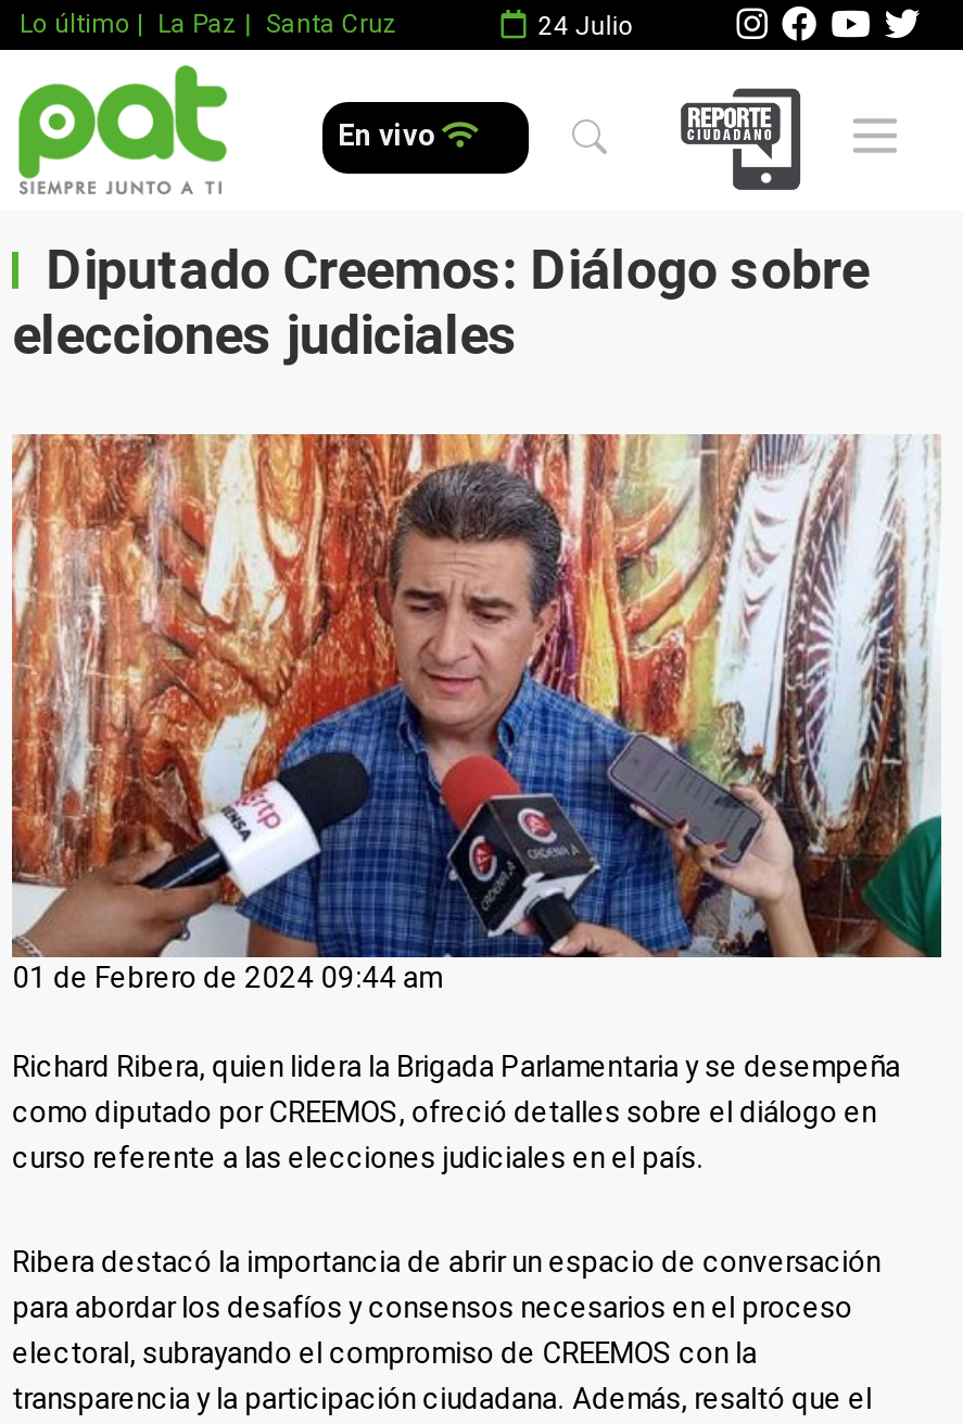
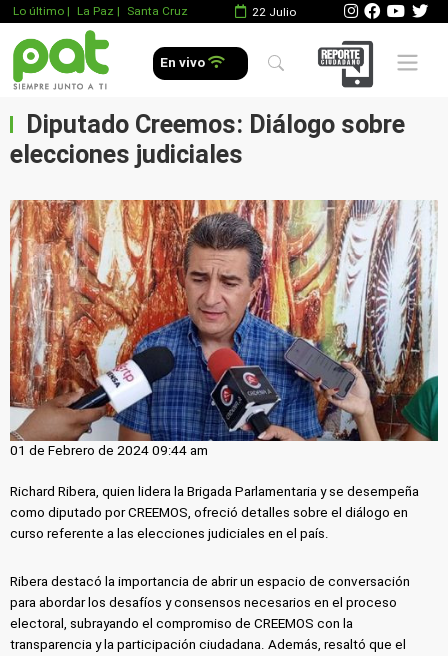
- 24 Julio
+ 22 Julio
